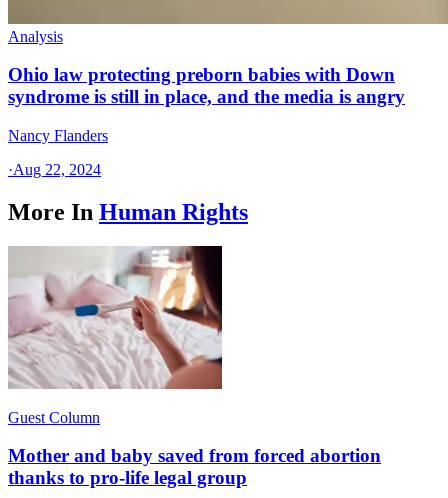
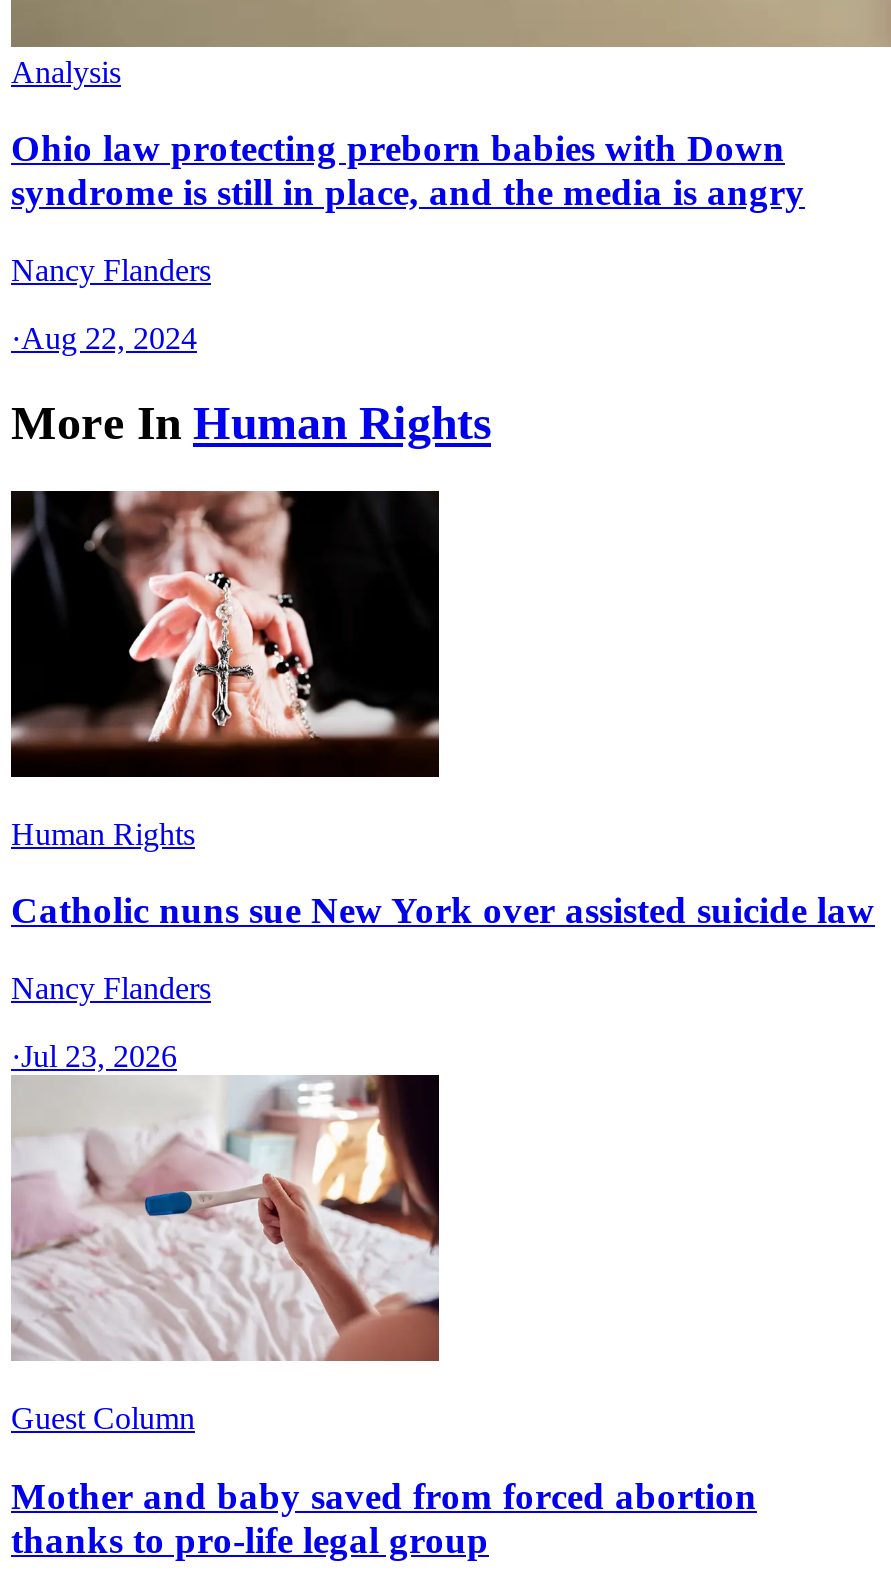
+ [image]
+ Human Rights
+ Catholic nuns sue New York over assisted suicide law
+ Nancy Flanders
+ ·Jul 23, 2026
